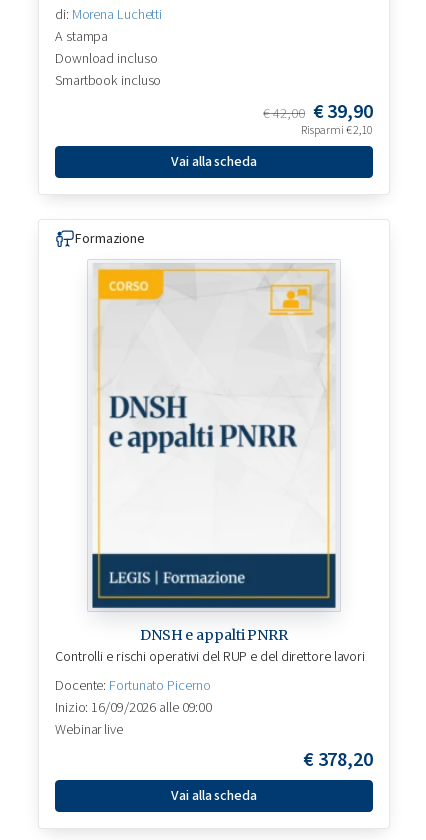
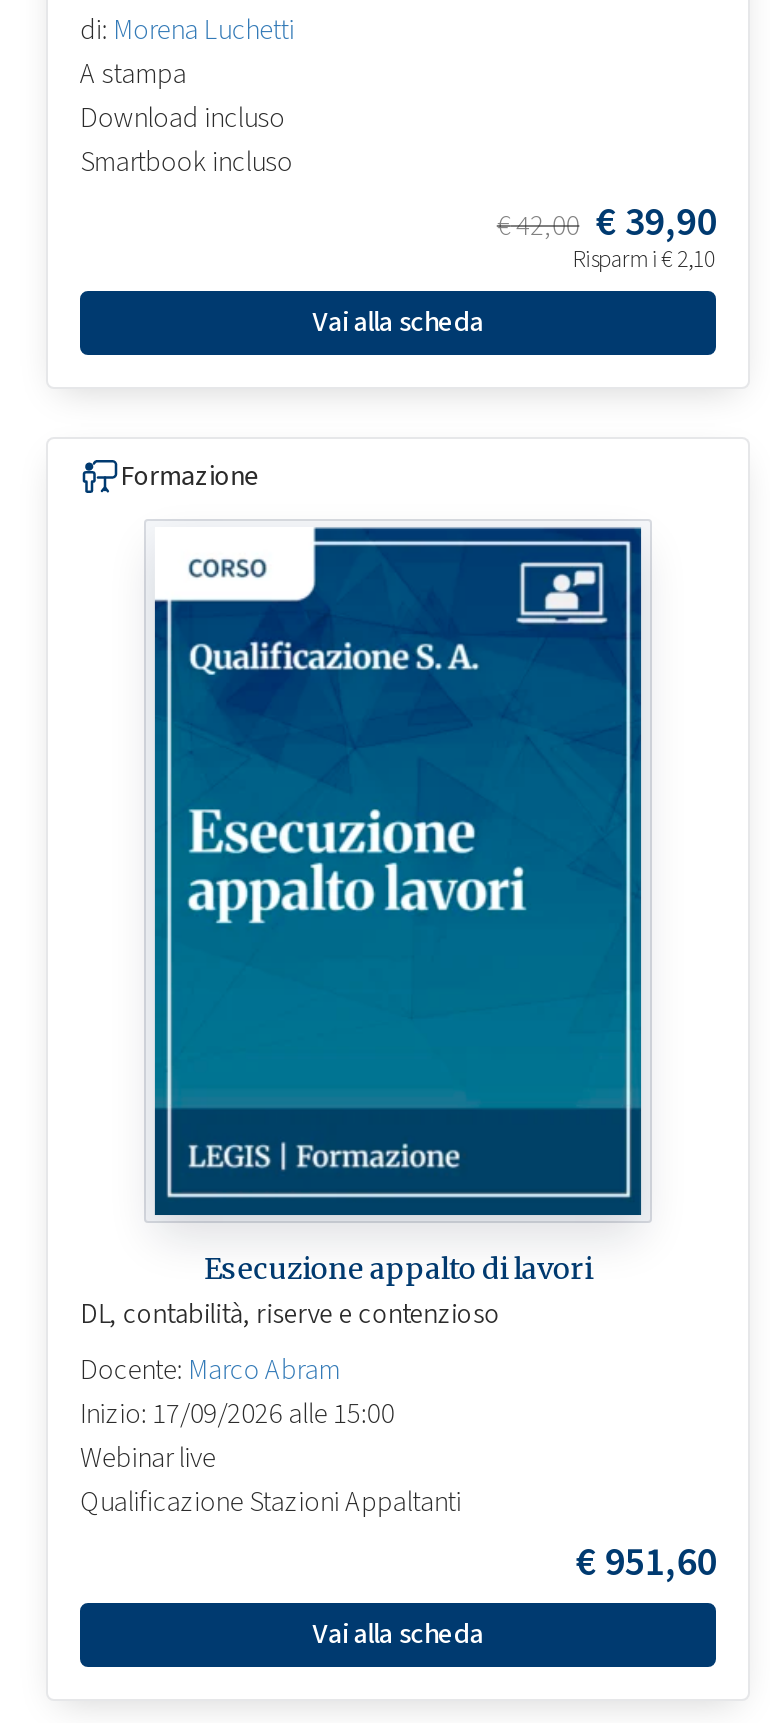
- [image]
- DNSH e appalti PNRR
- Controlli e rischi operativi del RUP e del direttore lavori
- Docente: Fortunato Picerno
- Inizio: 16/09/2026 alle 09:00
+ [image]
+ Esecuzione appalto di lavori
+ DL, contabilità, riserve e contenzioso
+ Docente: Marco Abram
+ Inizio: 17/09/2026 alle 15:00

- €378,20
+ Qualificazione Stazioni Appaltanti
+ €951,60
